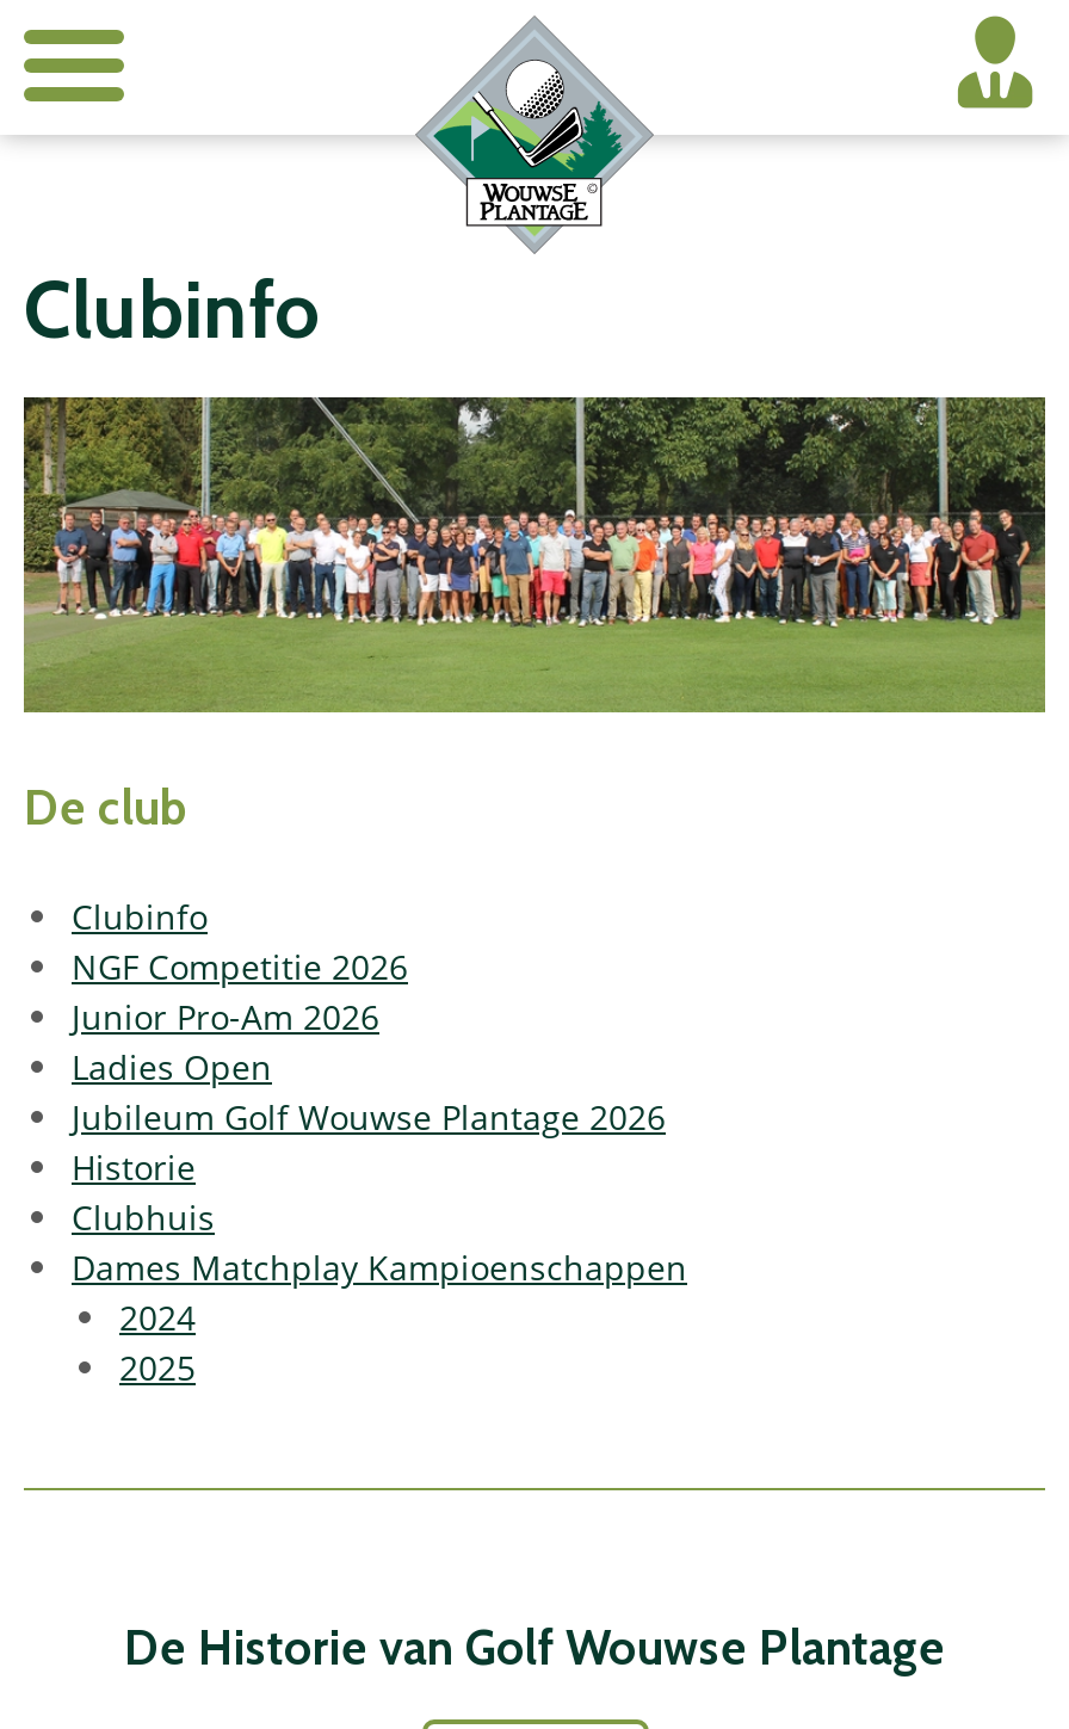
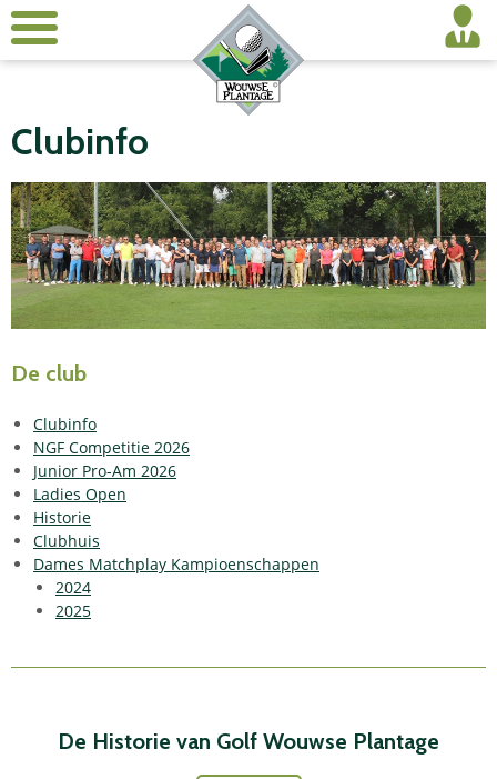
- Jubileum Golf Wouwse Plantage 2026
